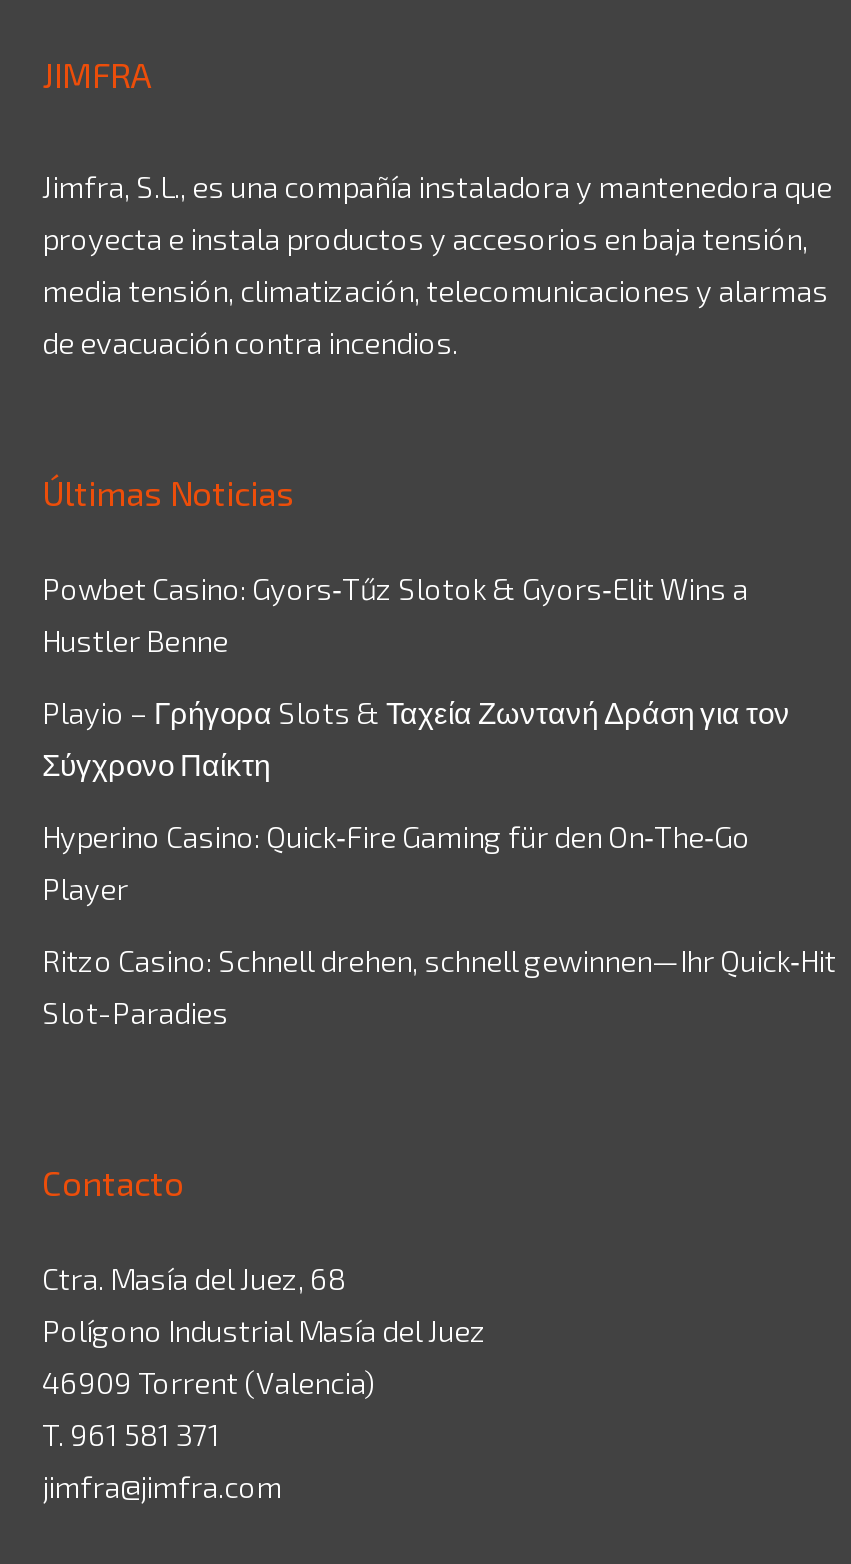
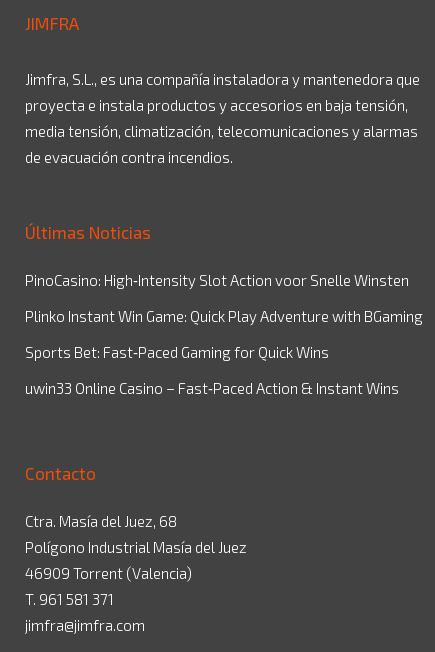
- Powbet Casino: Gyors‑Tűz Slotok & Gyors‑Elit Wins a
- Hustler Benne
+ PinoCasino: High‑Intensity Slot Action voor Snelle Winsten

- Playio – Γρήγορα Slots & Ταχεία Ζωντανή Δράση για τον
- Σύγχρονο Παίκτη
+ Plinko Instant Win Game: Quick Play Adventure with BGaming

- Hyperino Casino: Quick‑Fire Gaming für den On‑The‑Go
- Player
+ Sports Bet: Fast‑Paced Gaming for Quick Wins

- Ritzo Casino: Schnell drehen, schnell gewinnen—Ihr Quick‑Hit
- Slot-Paradies
+ uwin33 Online Casino – Fast‑Paced Action & Instant Wins
